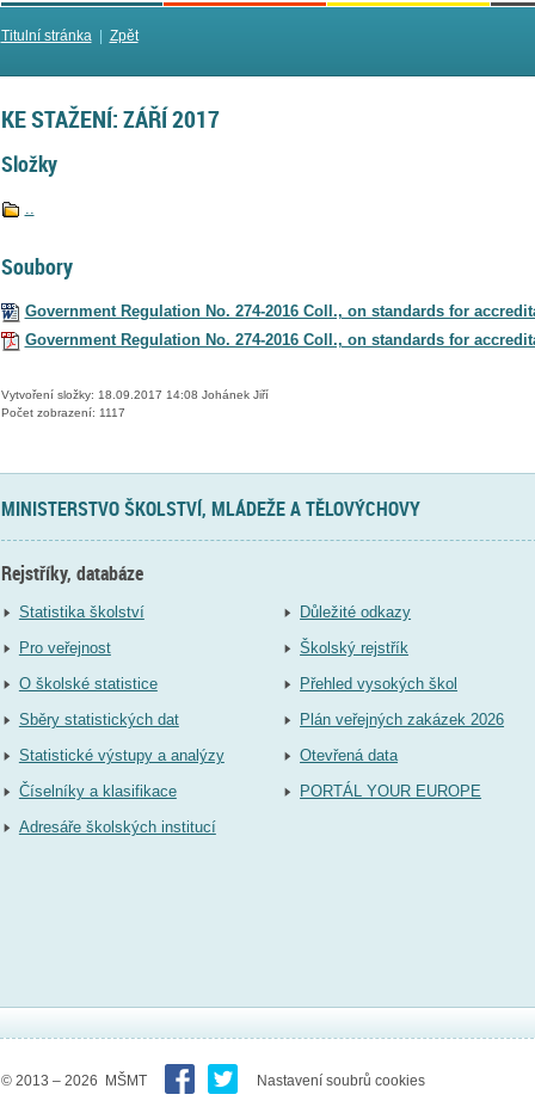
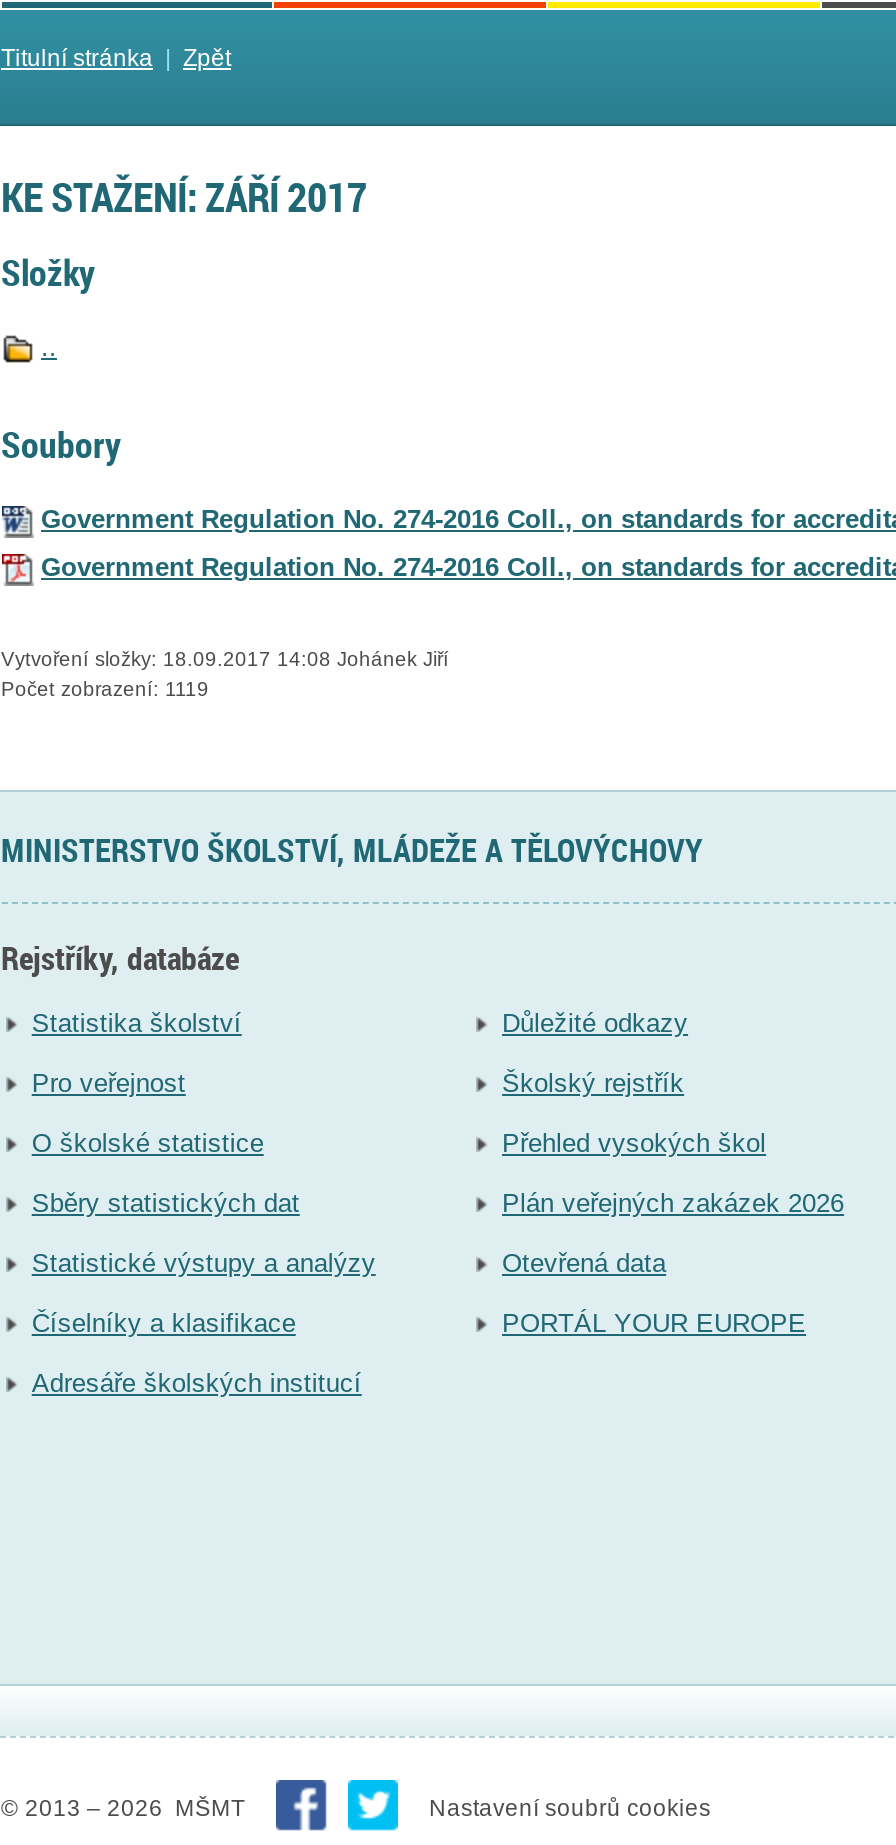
- Počet zobrazení: 1117
+ Počet zobrazení: 1119
